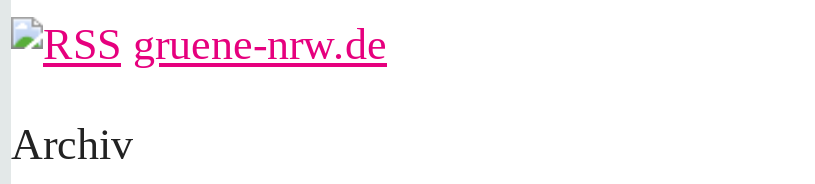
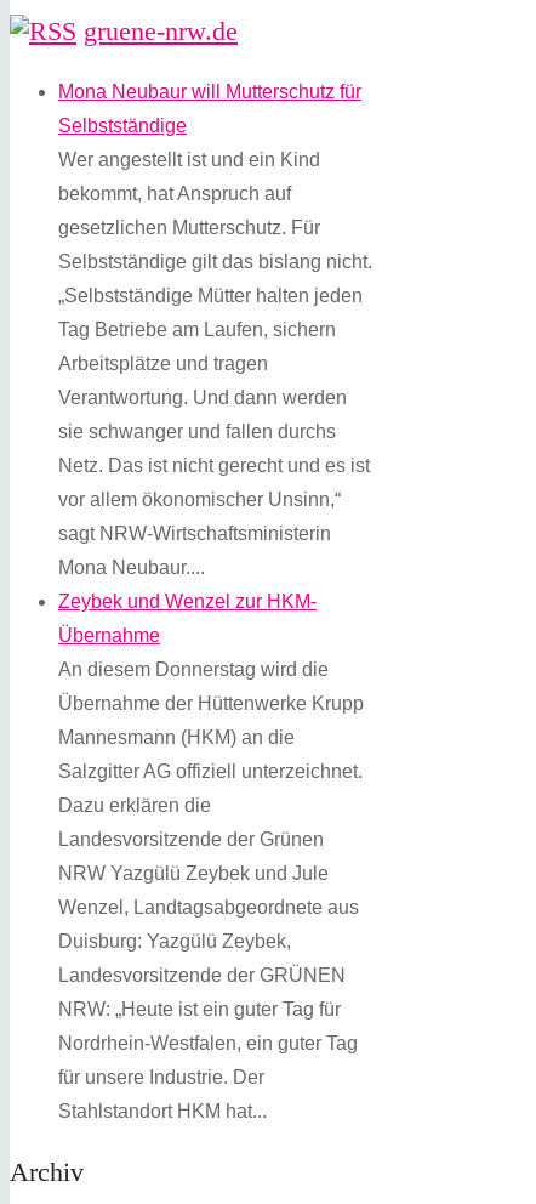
+ Mona Neubaur will Mutterschutz für
+ Selbstständige
+ Wer angestellt ist und ein Kind
+ bekommt, hat Anspruch auf
+ gesetzlichen Mutterschutz. Für
+ Selbstständige gilt das bislang nicht.
+ „Selbstständige Mütter halten jeden
+ Tag Betriebe am Laufen, sichern
+ Arbeitsplätze und tragen
+ Verantwortung. Und dann werden
+ sie schwanger und fallen durchs
+ Netz. Das ist nicht gerecht und es ist
+ vor allem ökonomischer Unsinn,“
+ sagt NRW-Wirtschaftsministerin
+ Mona Neubaur....
+ Zeybek und Wenzel zur HKM-
+ Übernahme
+ An diesem Donnerstag wird die
+ Übernahme der Hüttenwerke Krupp
+ Mannesmann (HKM) an die
+ Salzgitter AG offiziell unterzeichnet.
+ Dazu erklären die
+ Landesvorsitzende der Grünen
+ NRW Yazgülü Zeybek und Jule
+ Wenzel, Landtagsabgeordnete aus
+ Duisburg: Yazgülü Zeybek,
+ Landesvorsitzende der GRÜNEN
+ NRW: „Heute ist ein guter Tag für
+ Nordrhein-Westfalen, ein guter Tag
+ für unsere Industrie. Der
+ Stahlstandort HKM hat...
